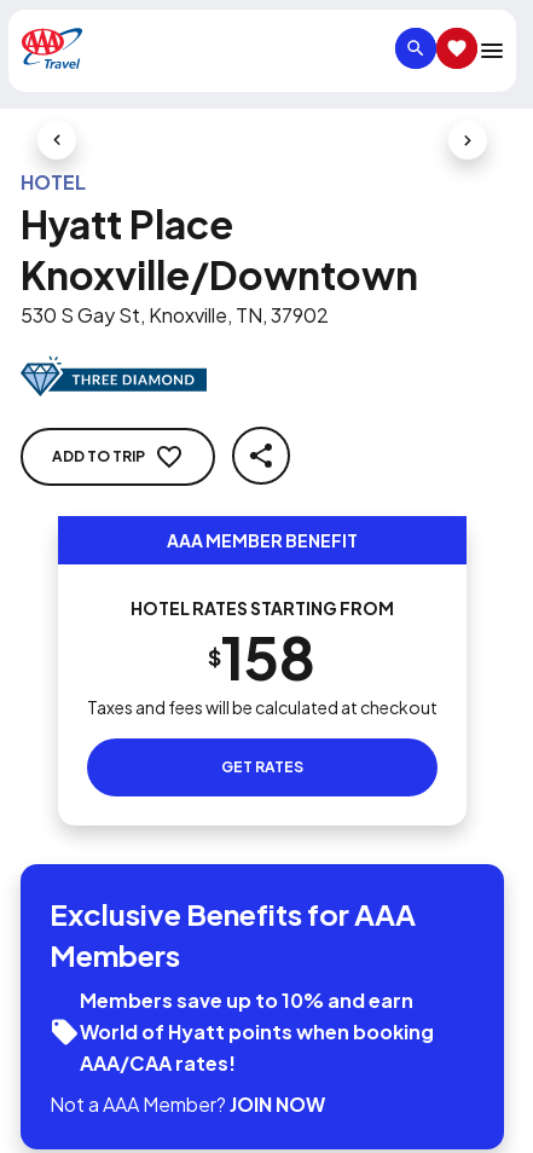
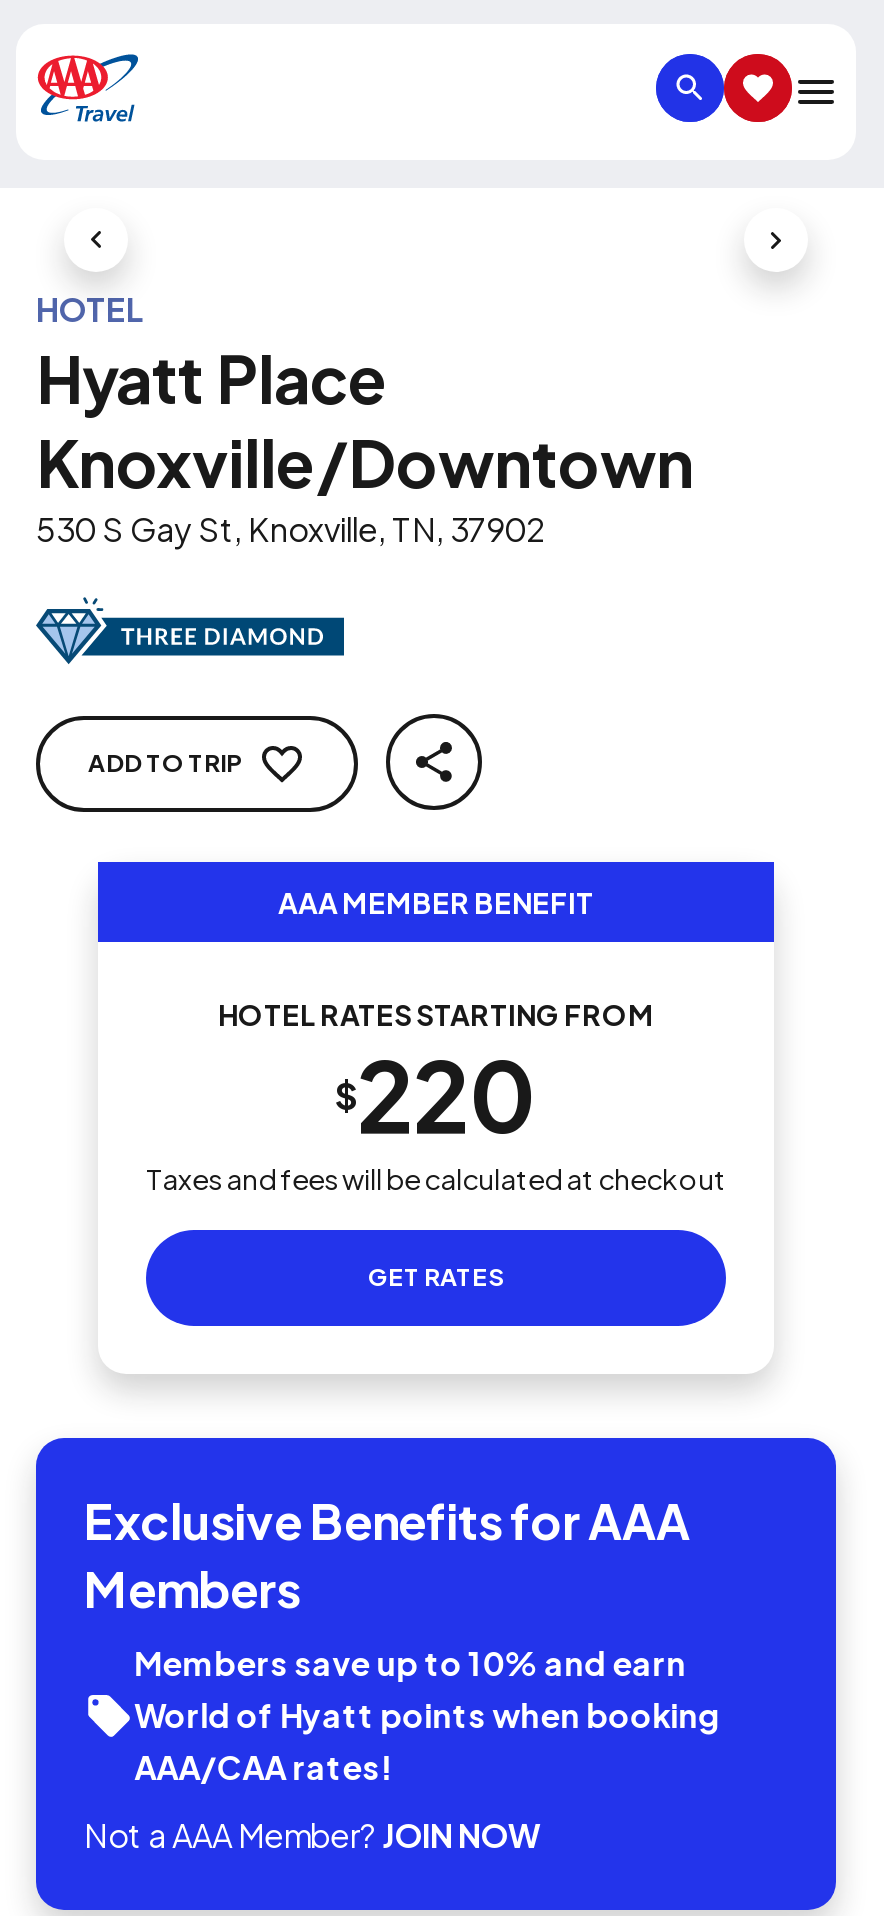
- $158
+ $220
